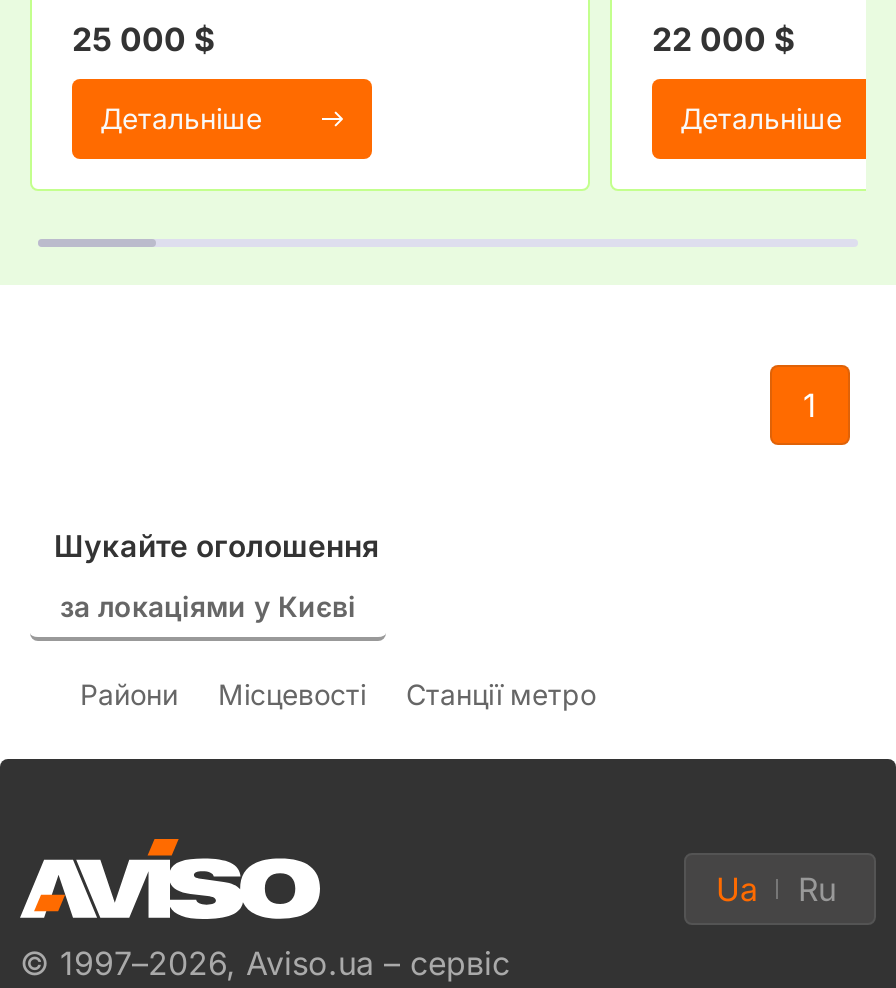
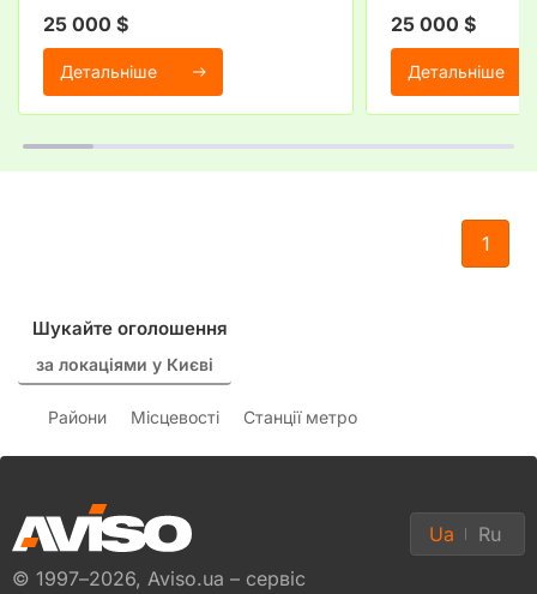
- 22 000 $
+ 25 000 $
